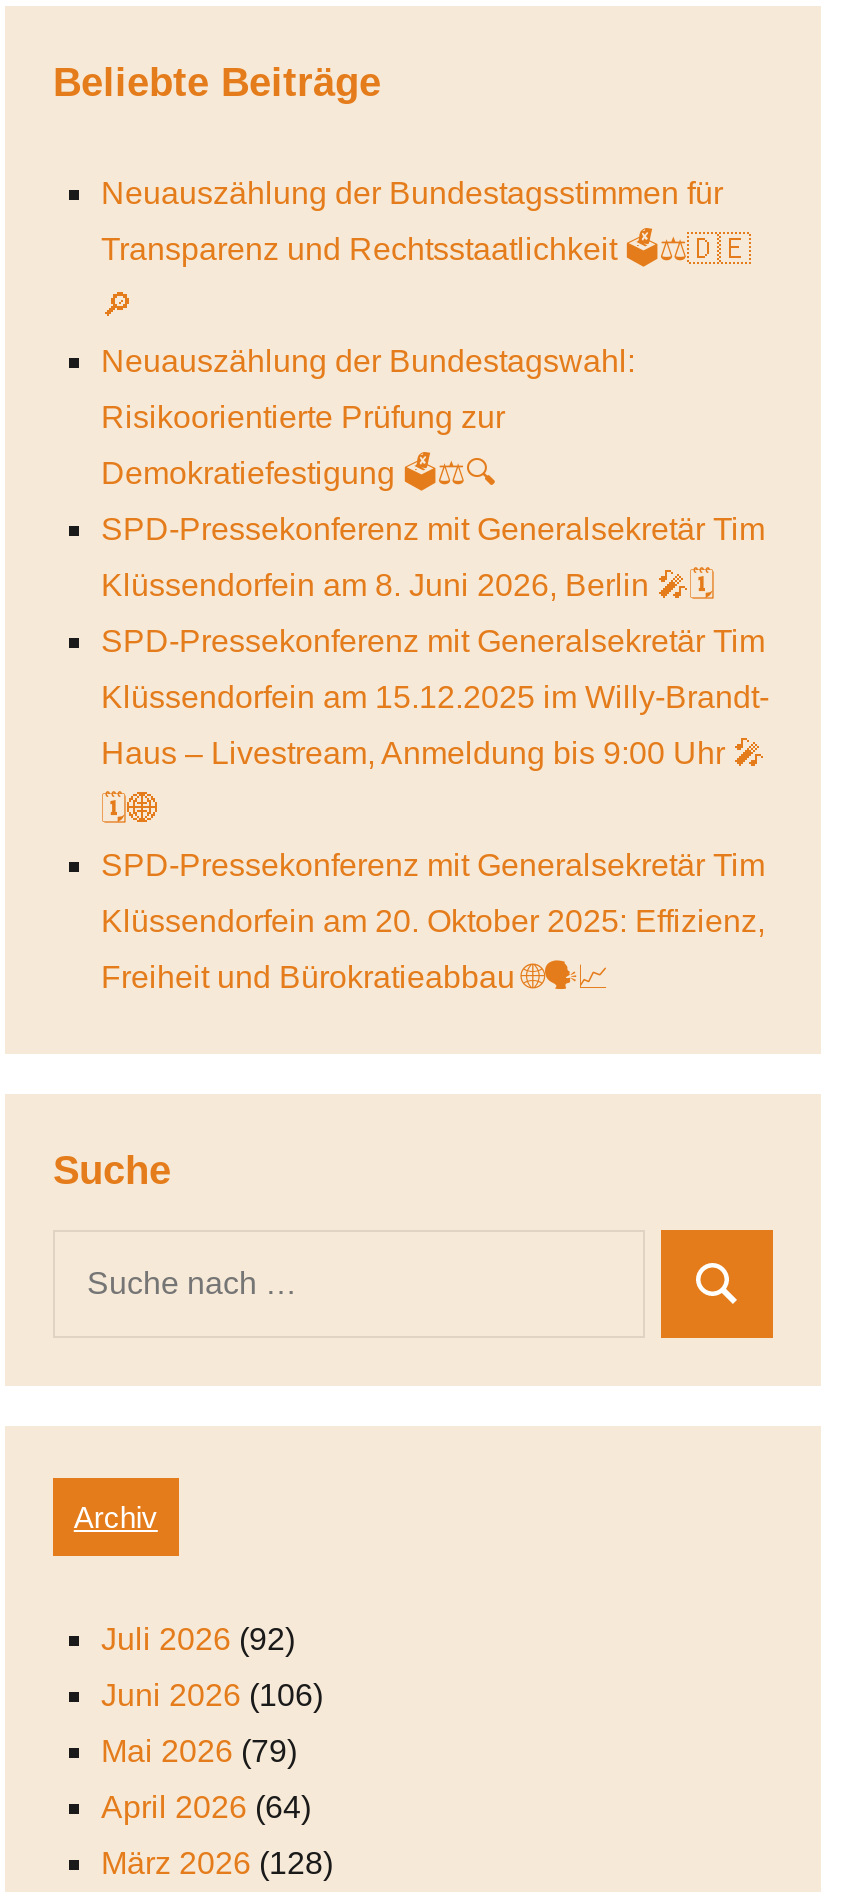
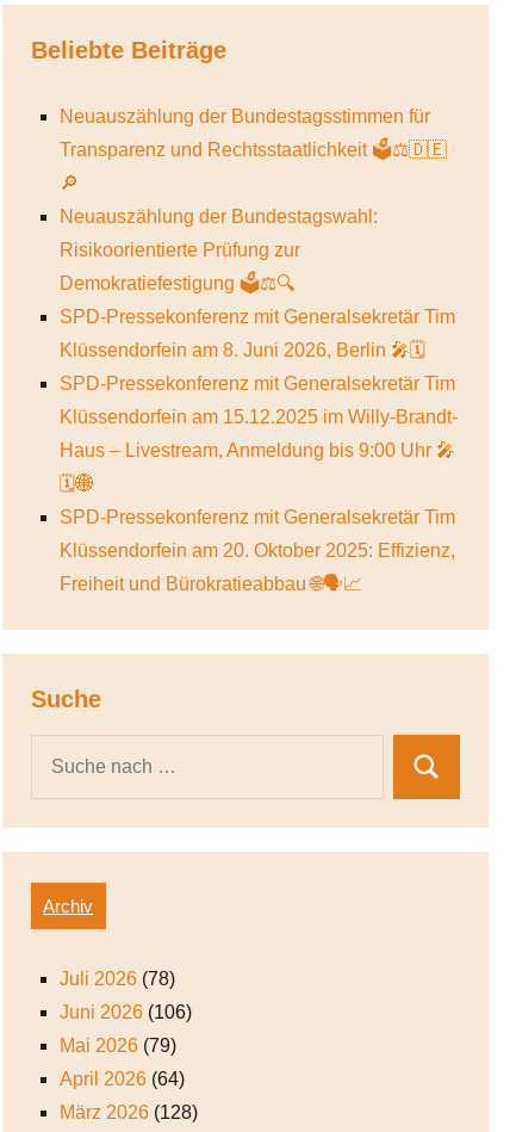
- Juli 2026 (92)
+ Juli 2026 (78)
